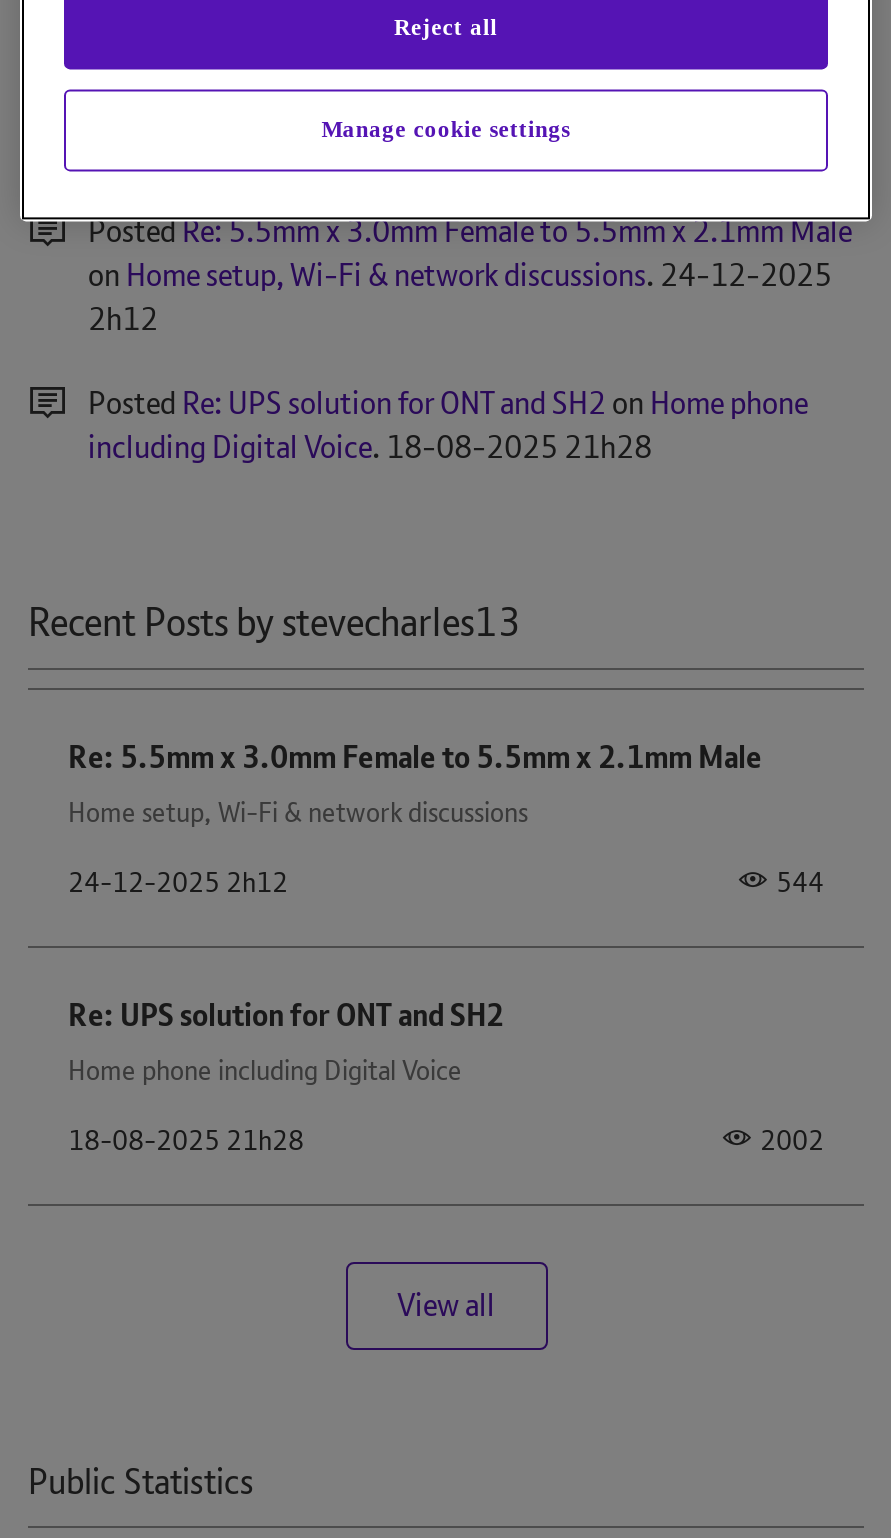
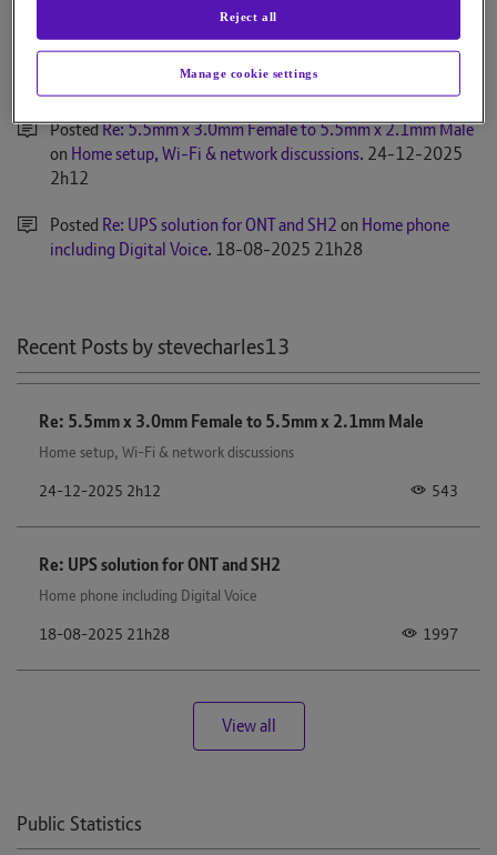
- 544
+ 543

- 2002
+ 1997
